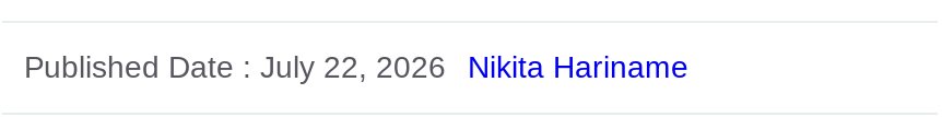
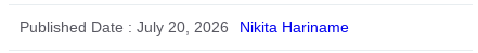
- Published Date : July 22, 2026
+ Published Date : July 20, 2026
